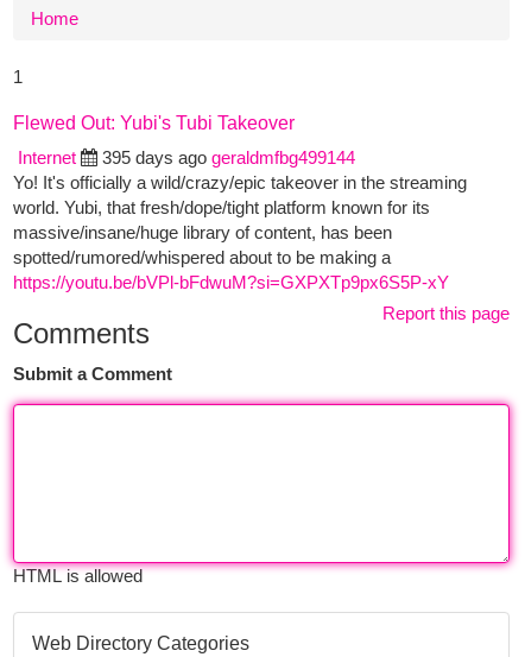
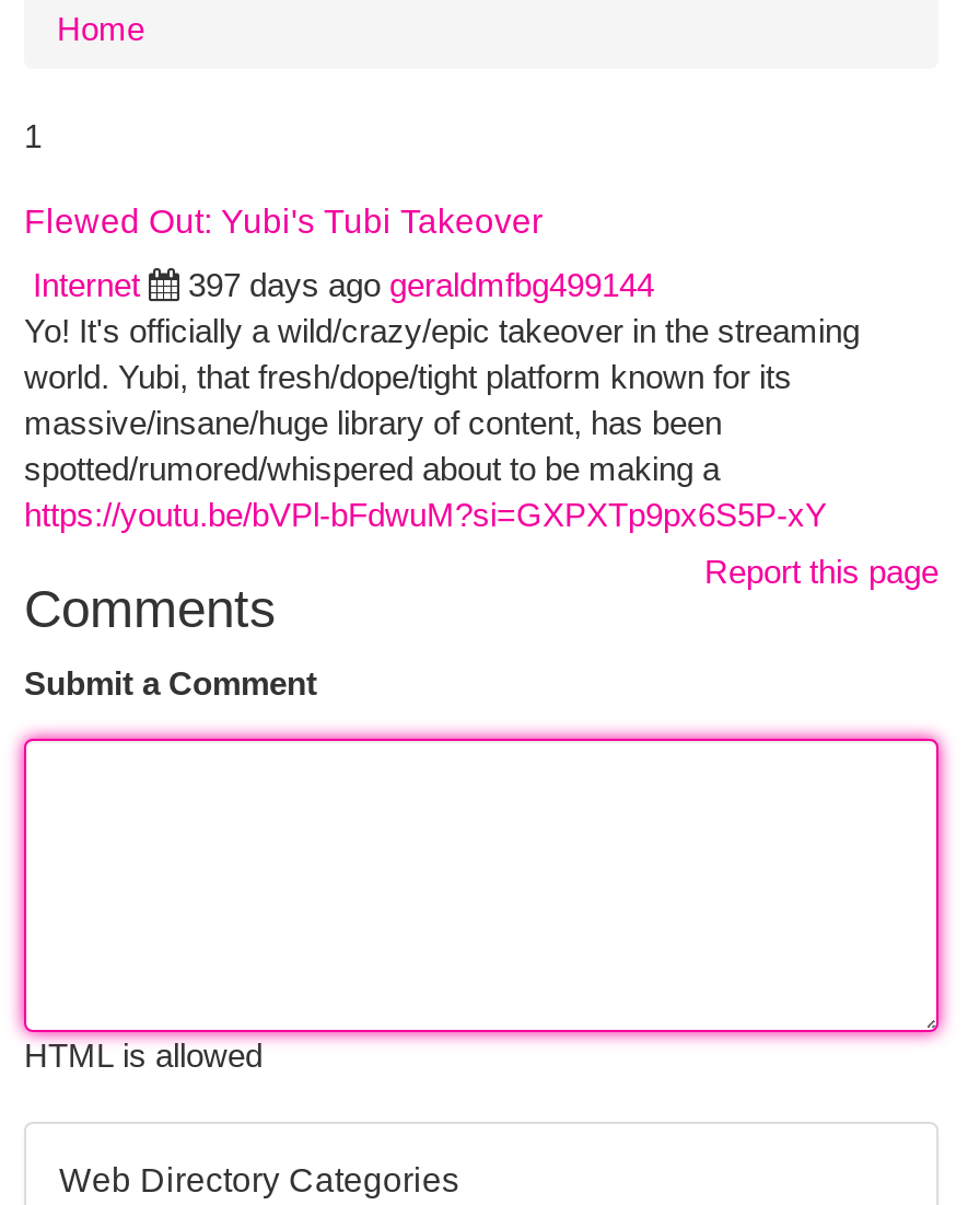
- 395 days ago geraldmfbg499144
+ 397 days ago geraldmfbg499144
